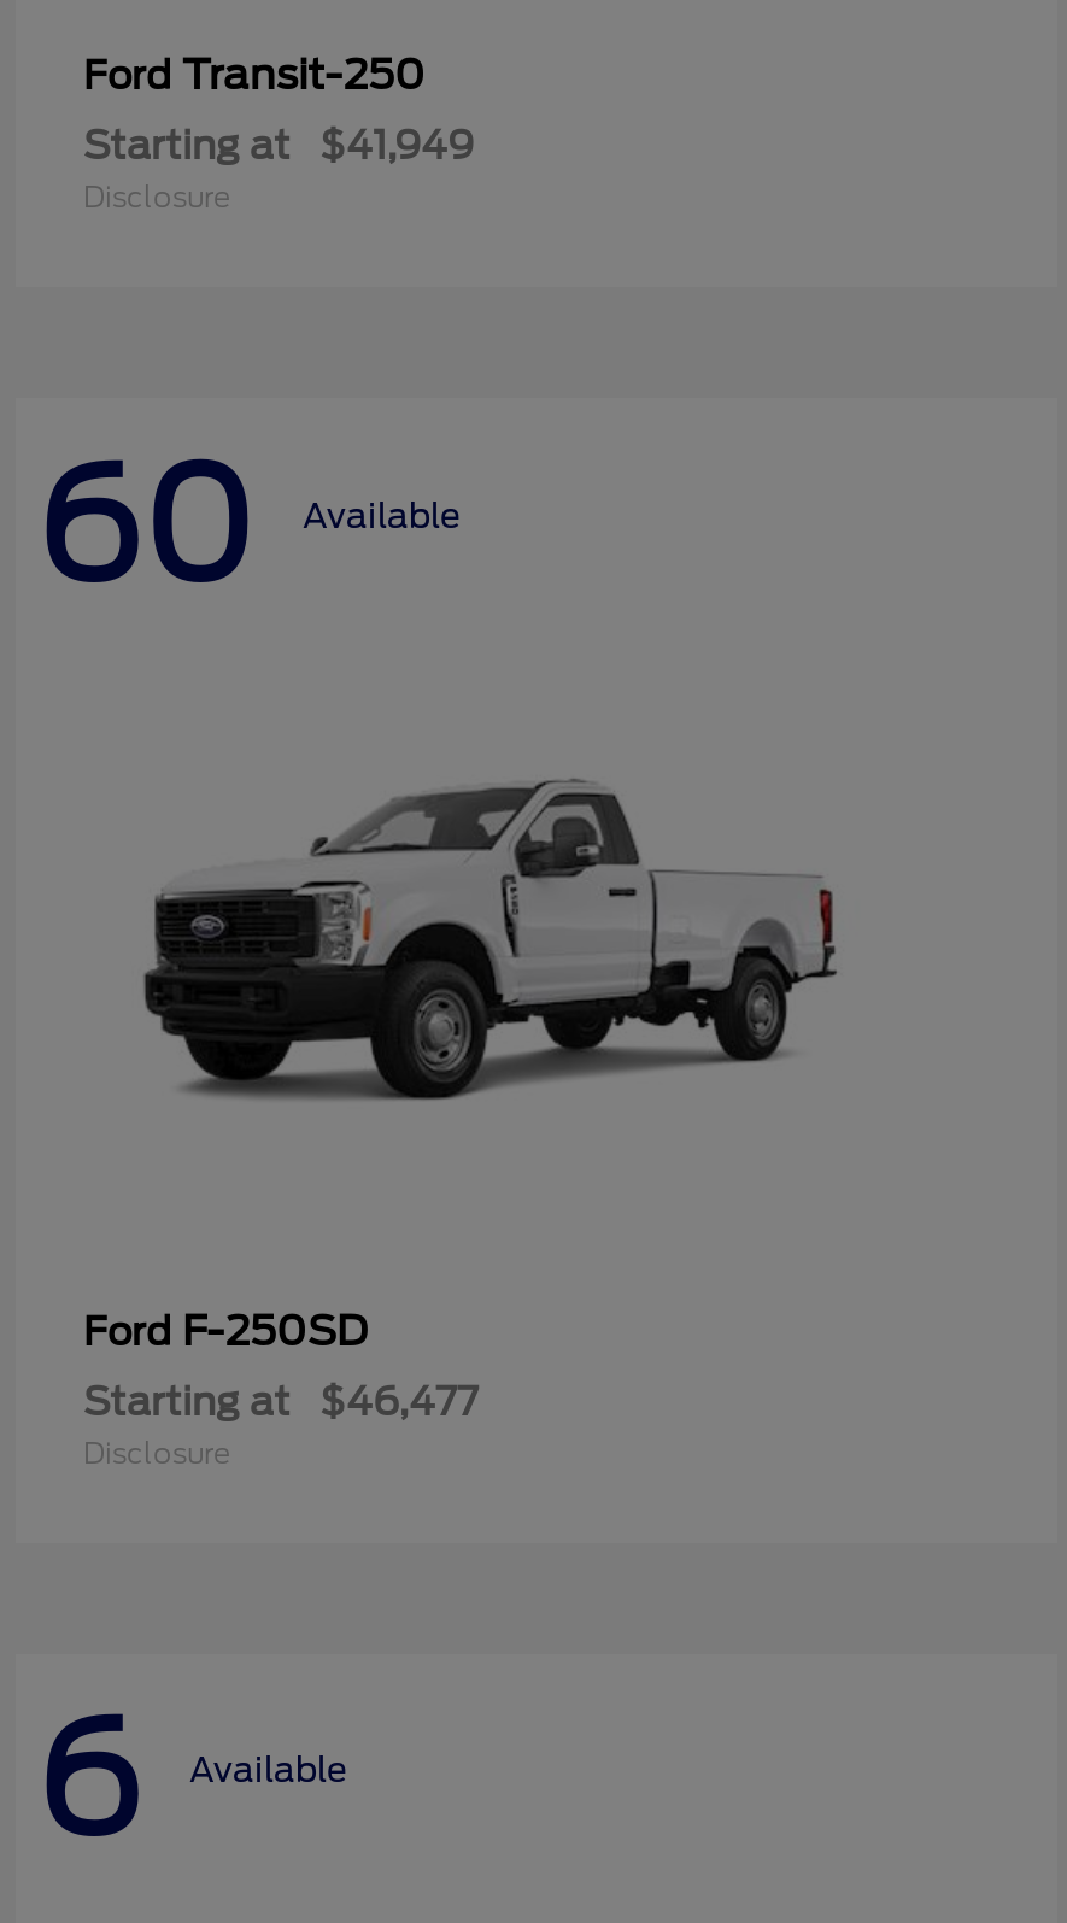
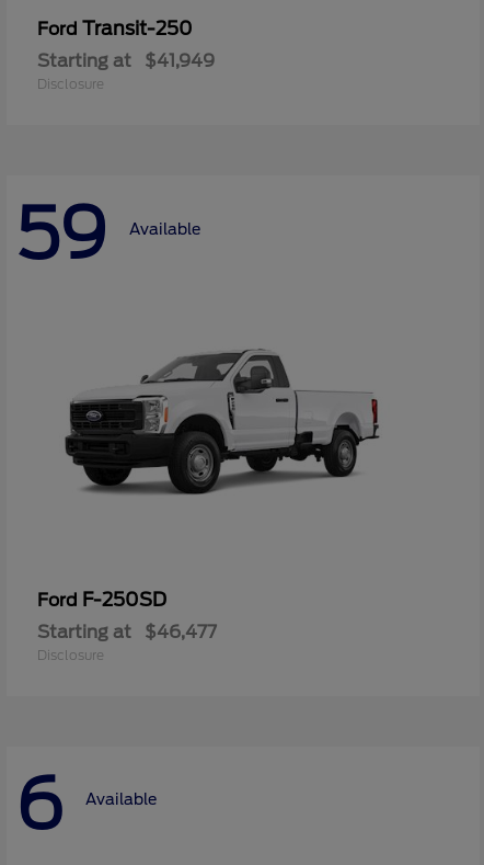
- 60 Available
+ 59 Available
